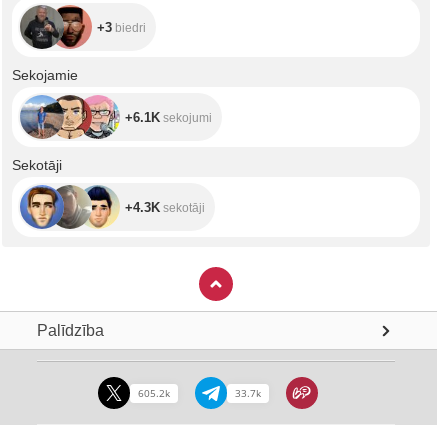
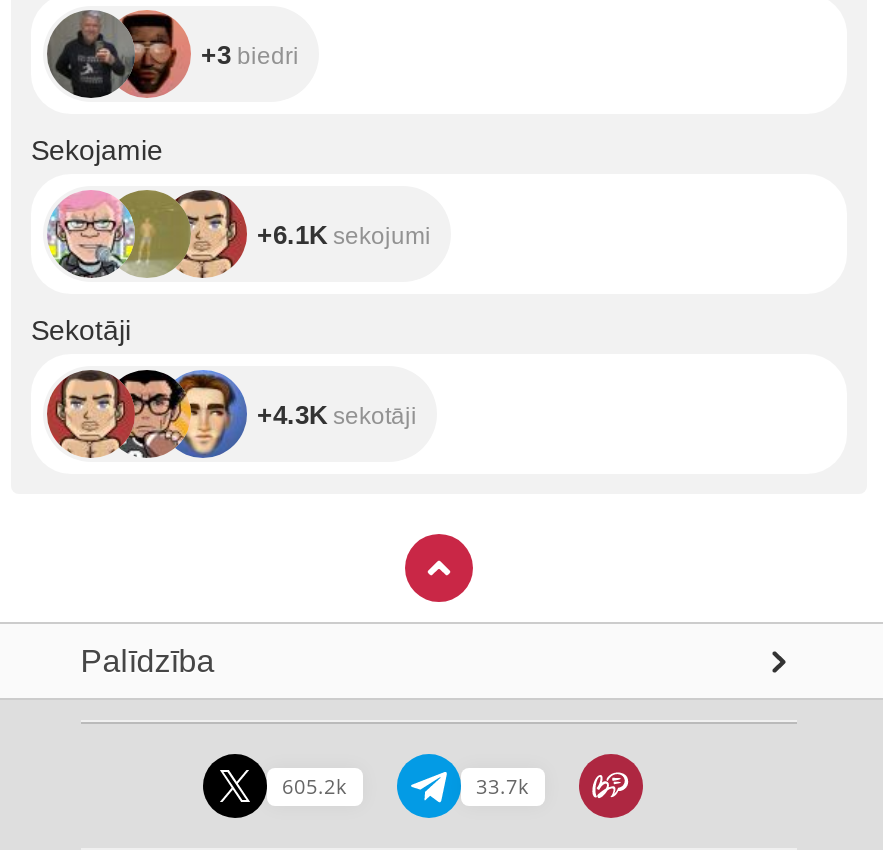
- [image]
+ [image]

- [image]
+ [image]
